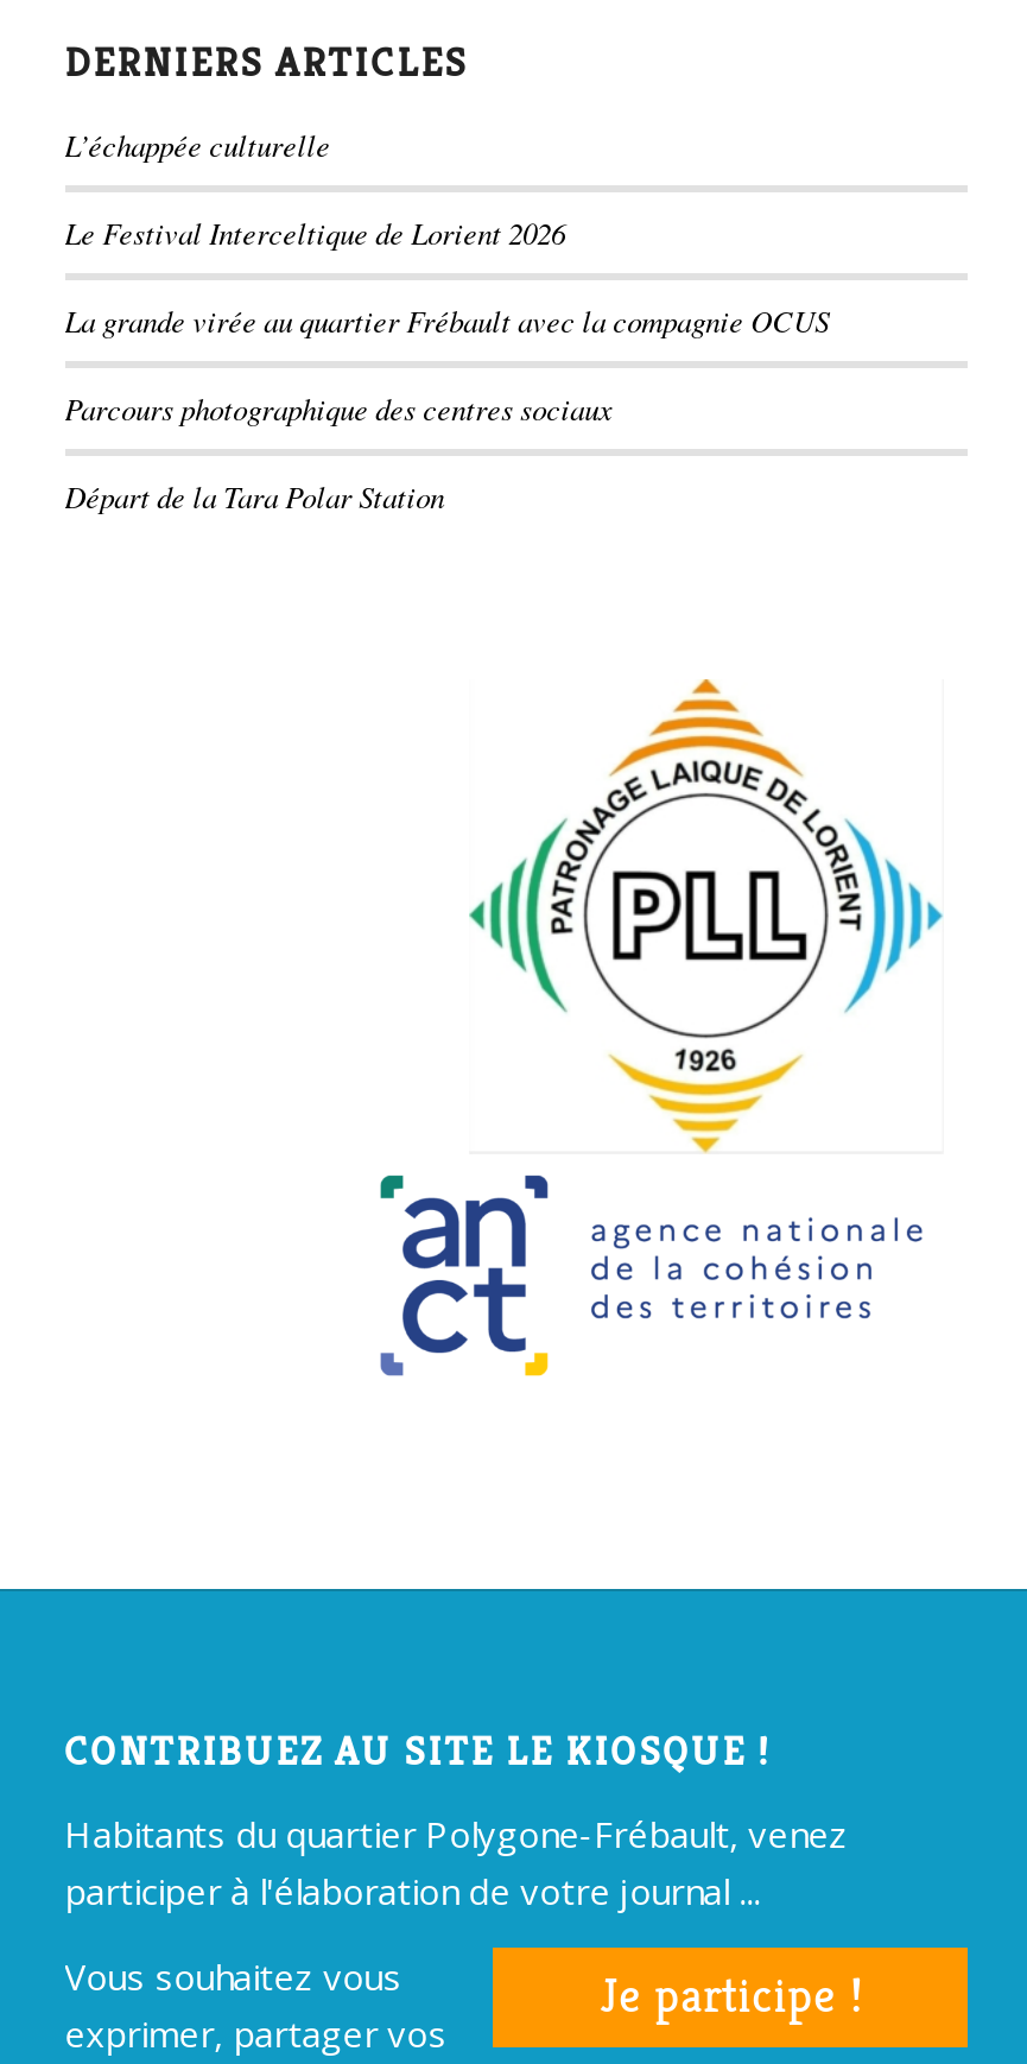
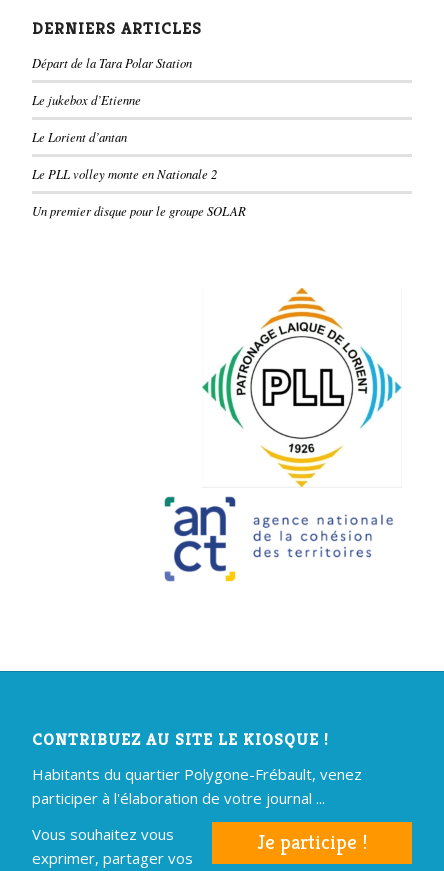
- L’échappée culturelle
- Le Festival Interceltique de Lorient 2026
- La grande virée au quartier Frébault avec la compagnie OCUS
- Parcours photographique des centres sociaux

moved up: Départ de la Tara Polar Station

+ Le jukebox d’Etienne
+ Le Lorient d’antan
+ Le PLL volley monte en Nationale 2
+ Un premier disque pour le groupe SOLAR
